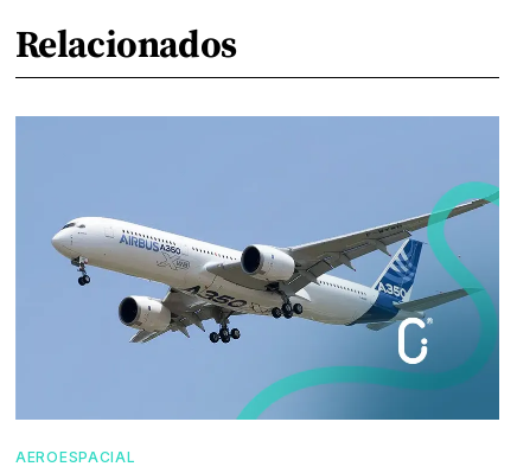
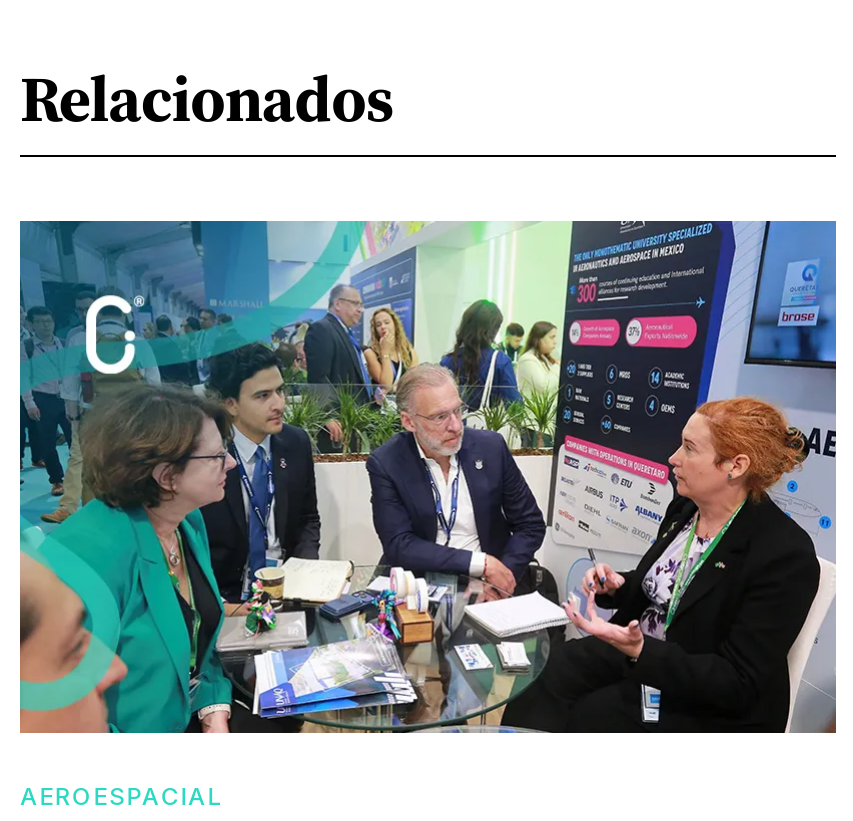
- [image]
+ [image]
